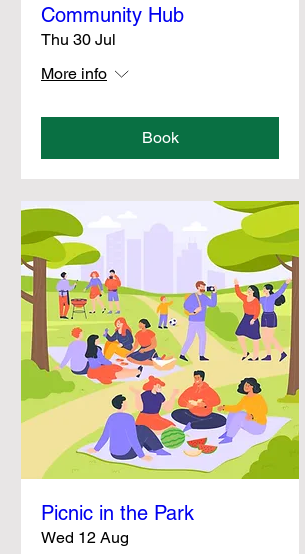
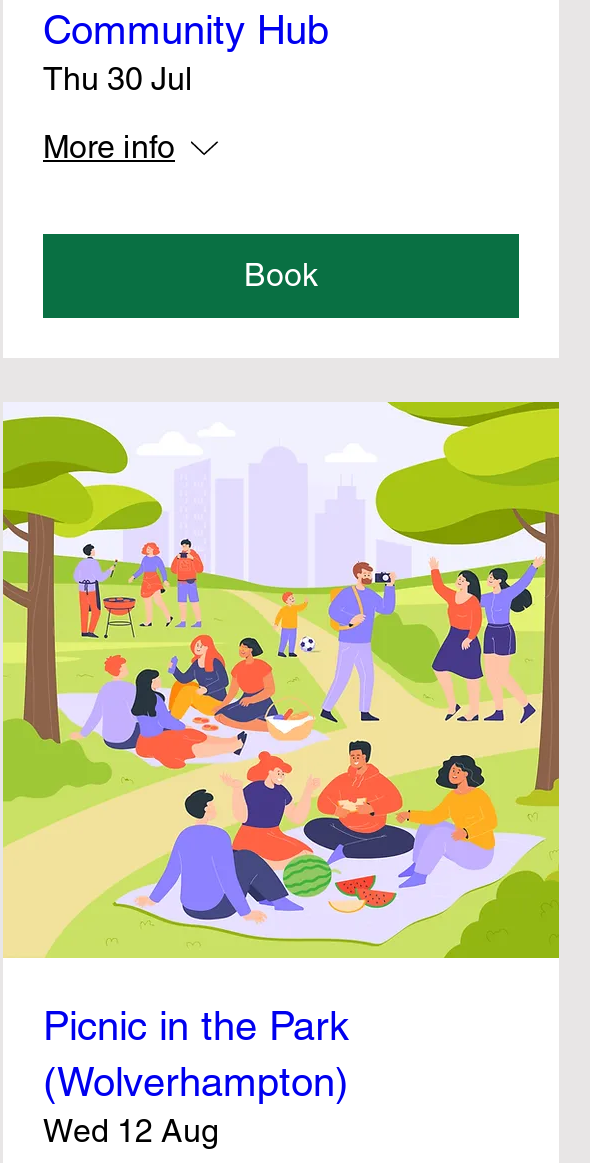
+ (Wolverhampton)
